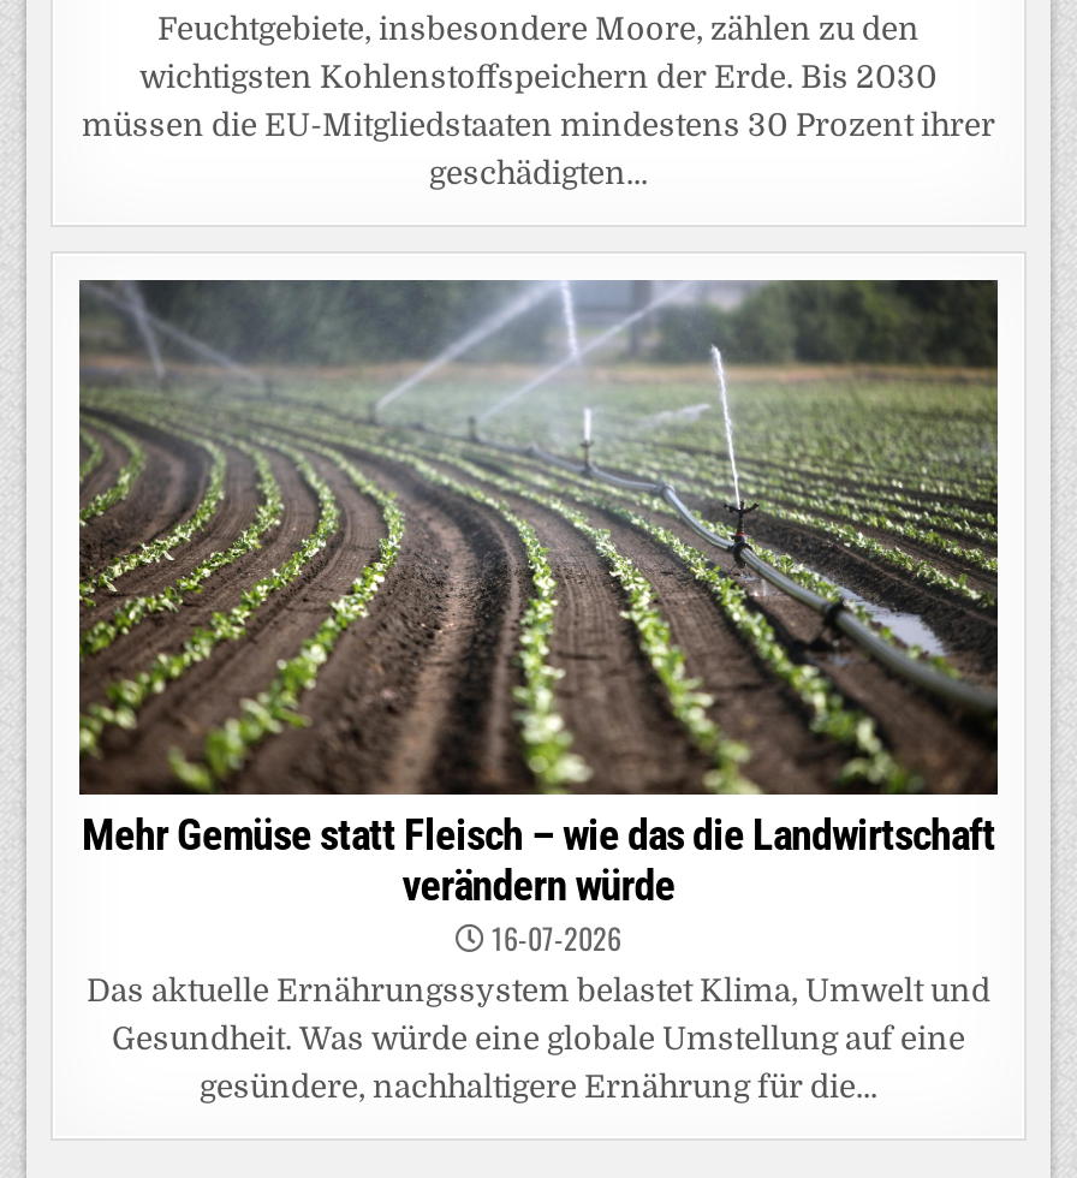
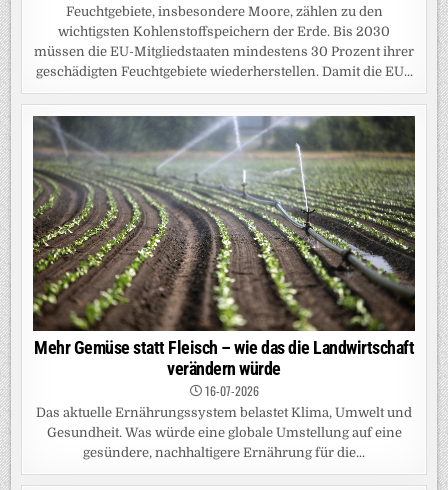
- geschädigten...
+ geschädigten Feuchtgebiete wiederherstellen. Damit die EU...
